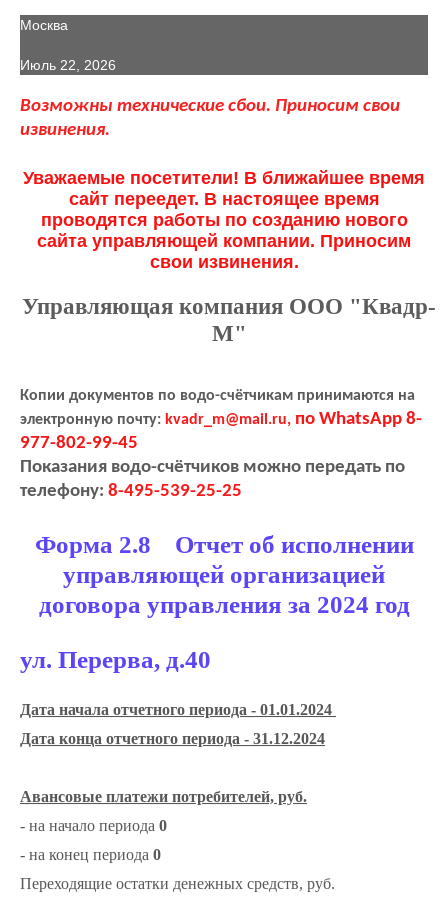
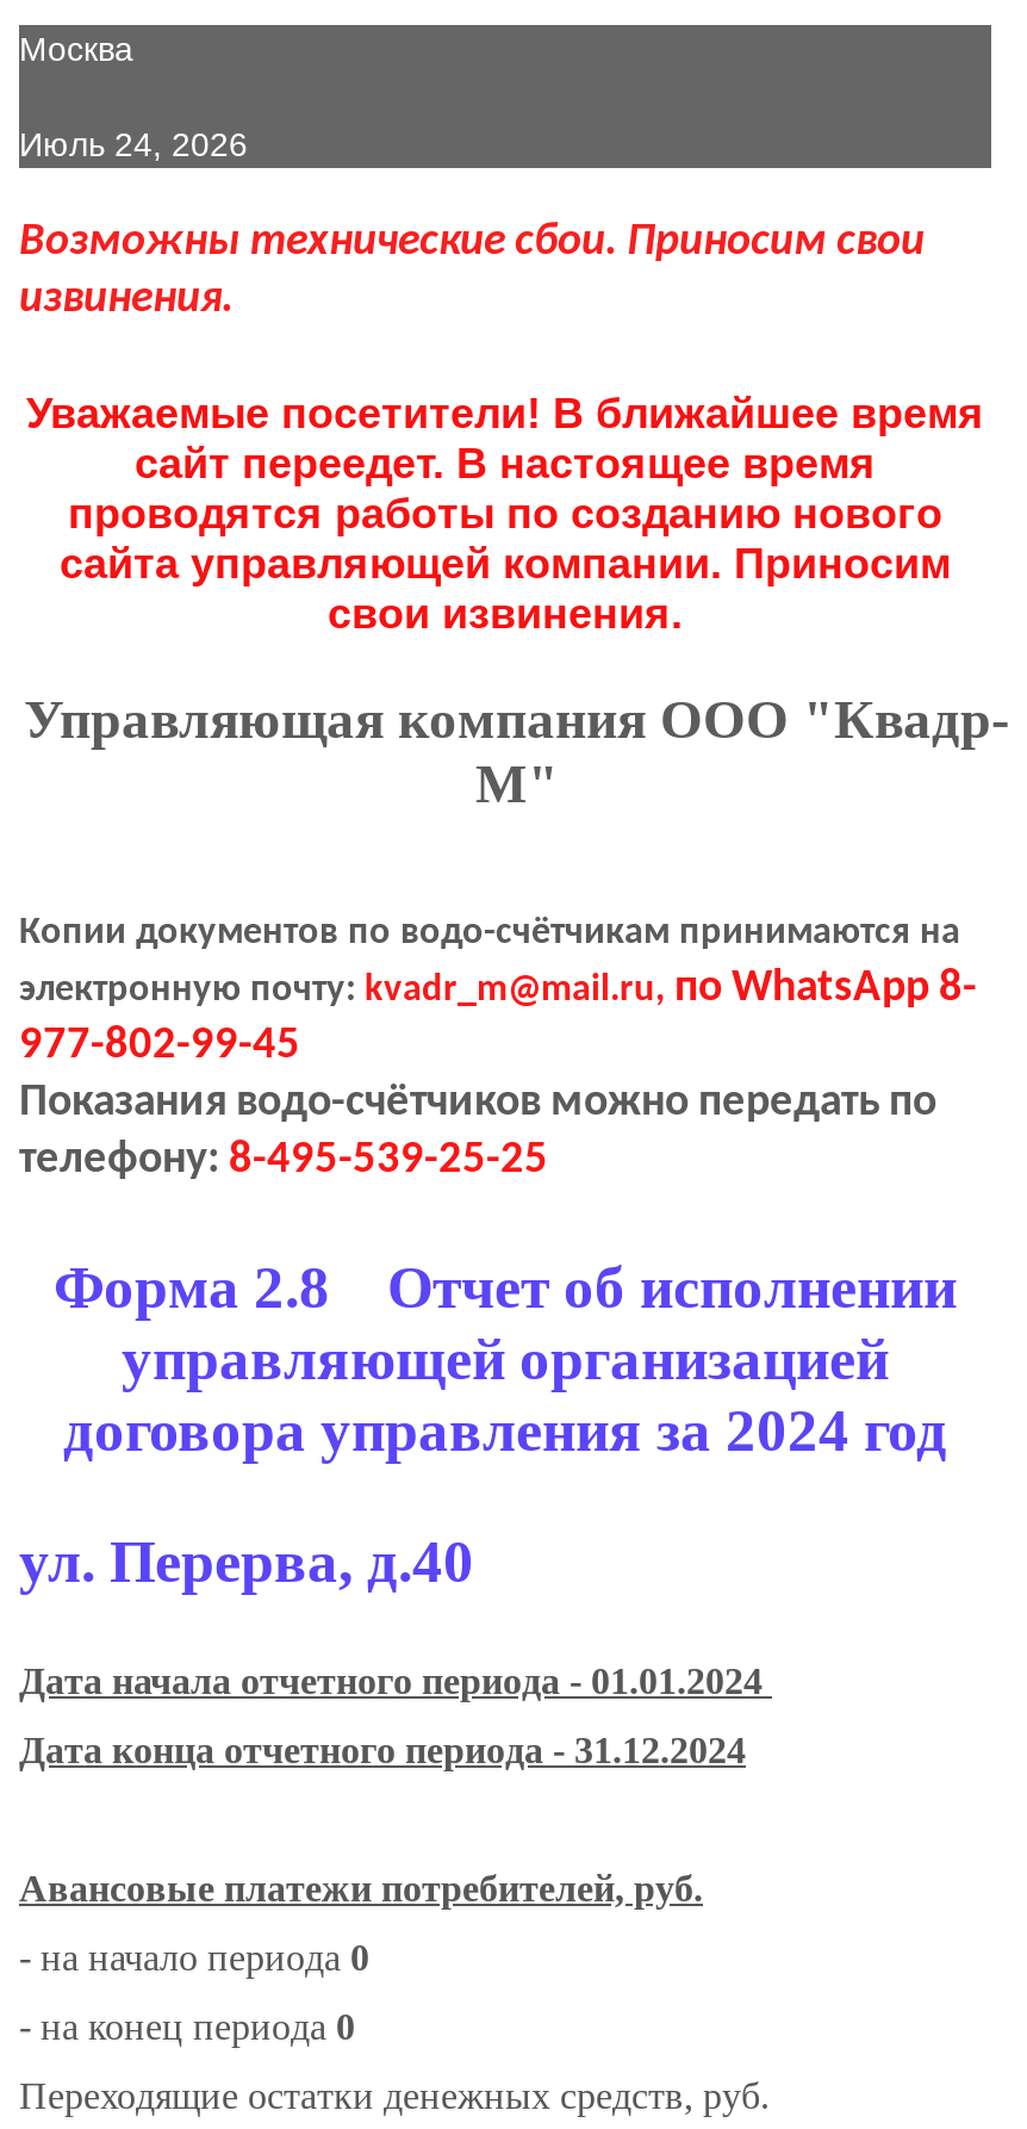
- Июль 22, 2026
+ Июль 24, 2026
